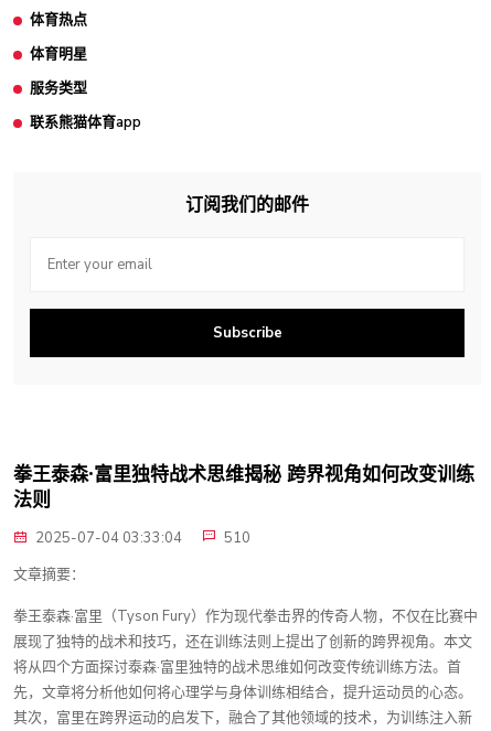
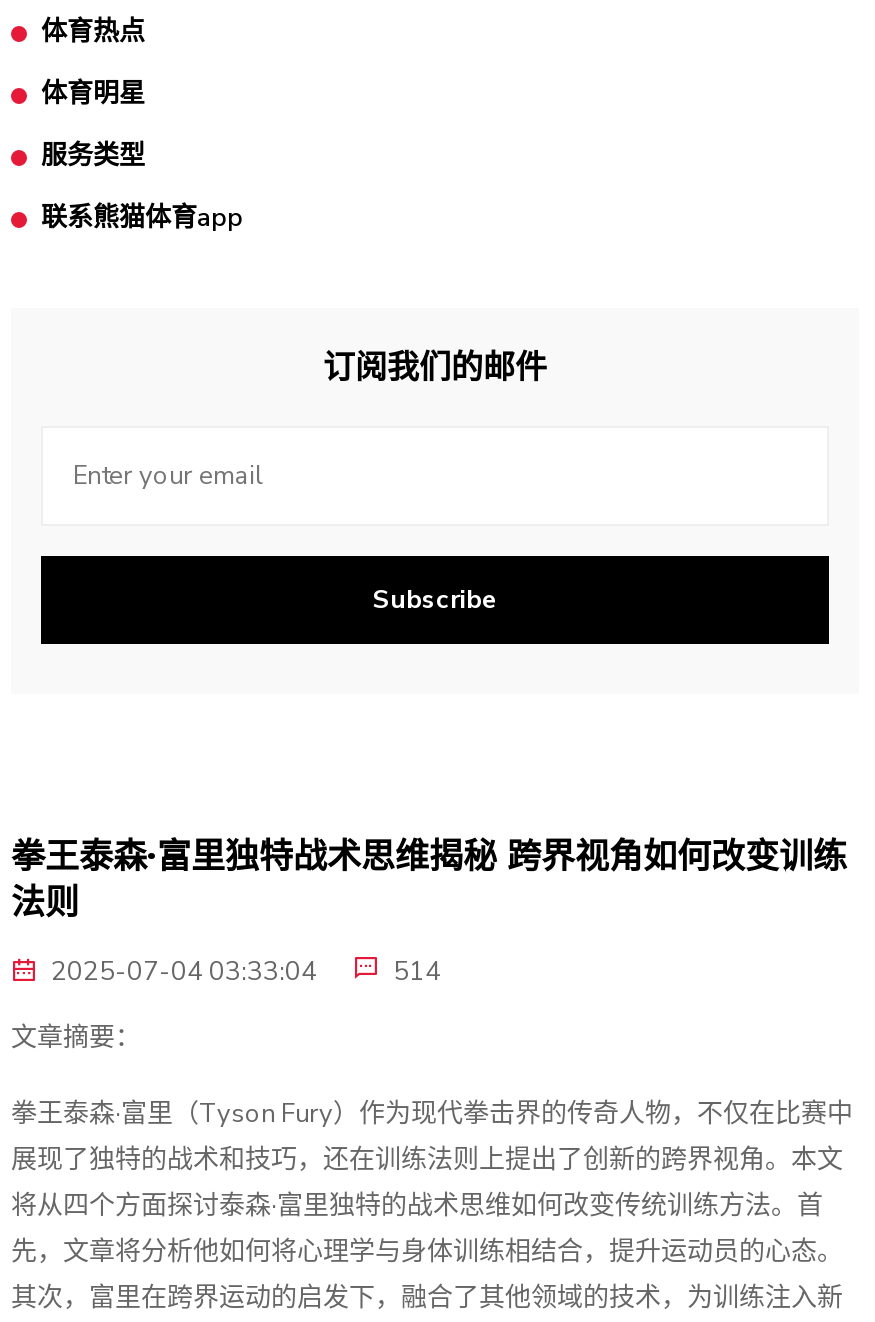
- 510
+ 514
